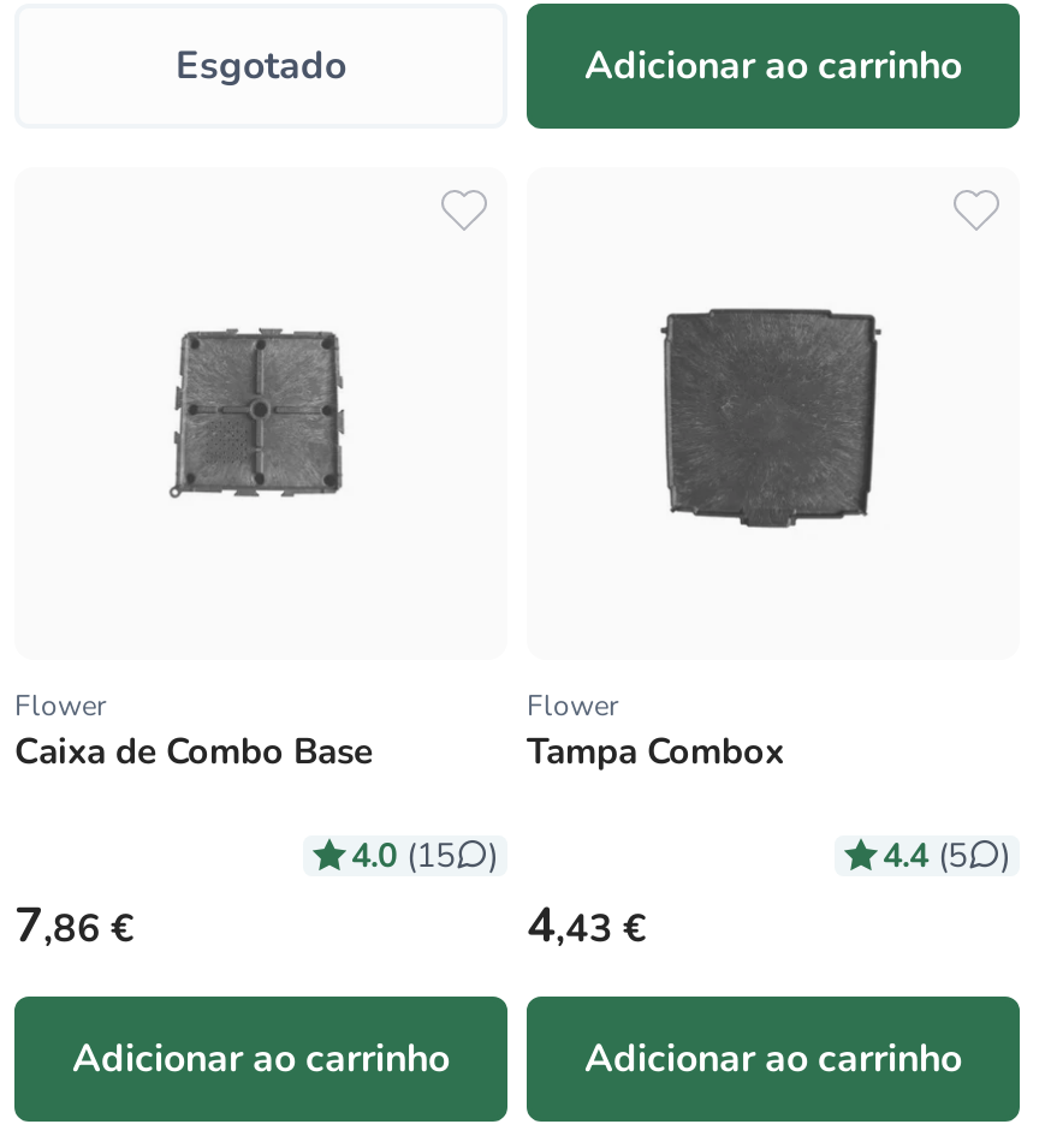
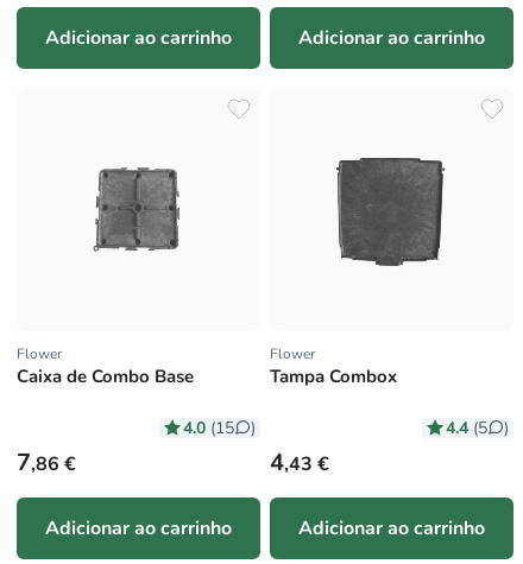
- Esgotado
+ Adicionar ao carrinho
